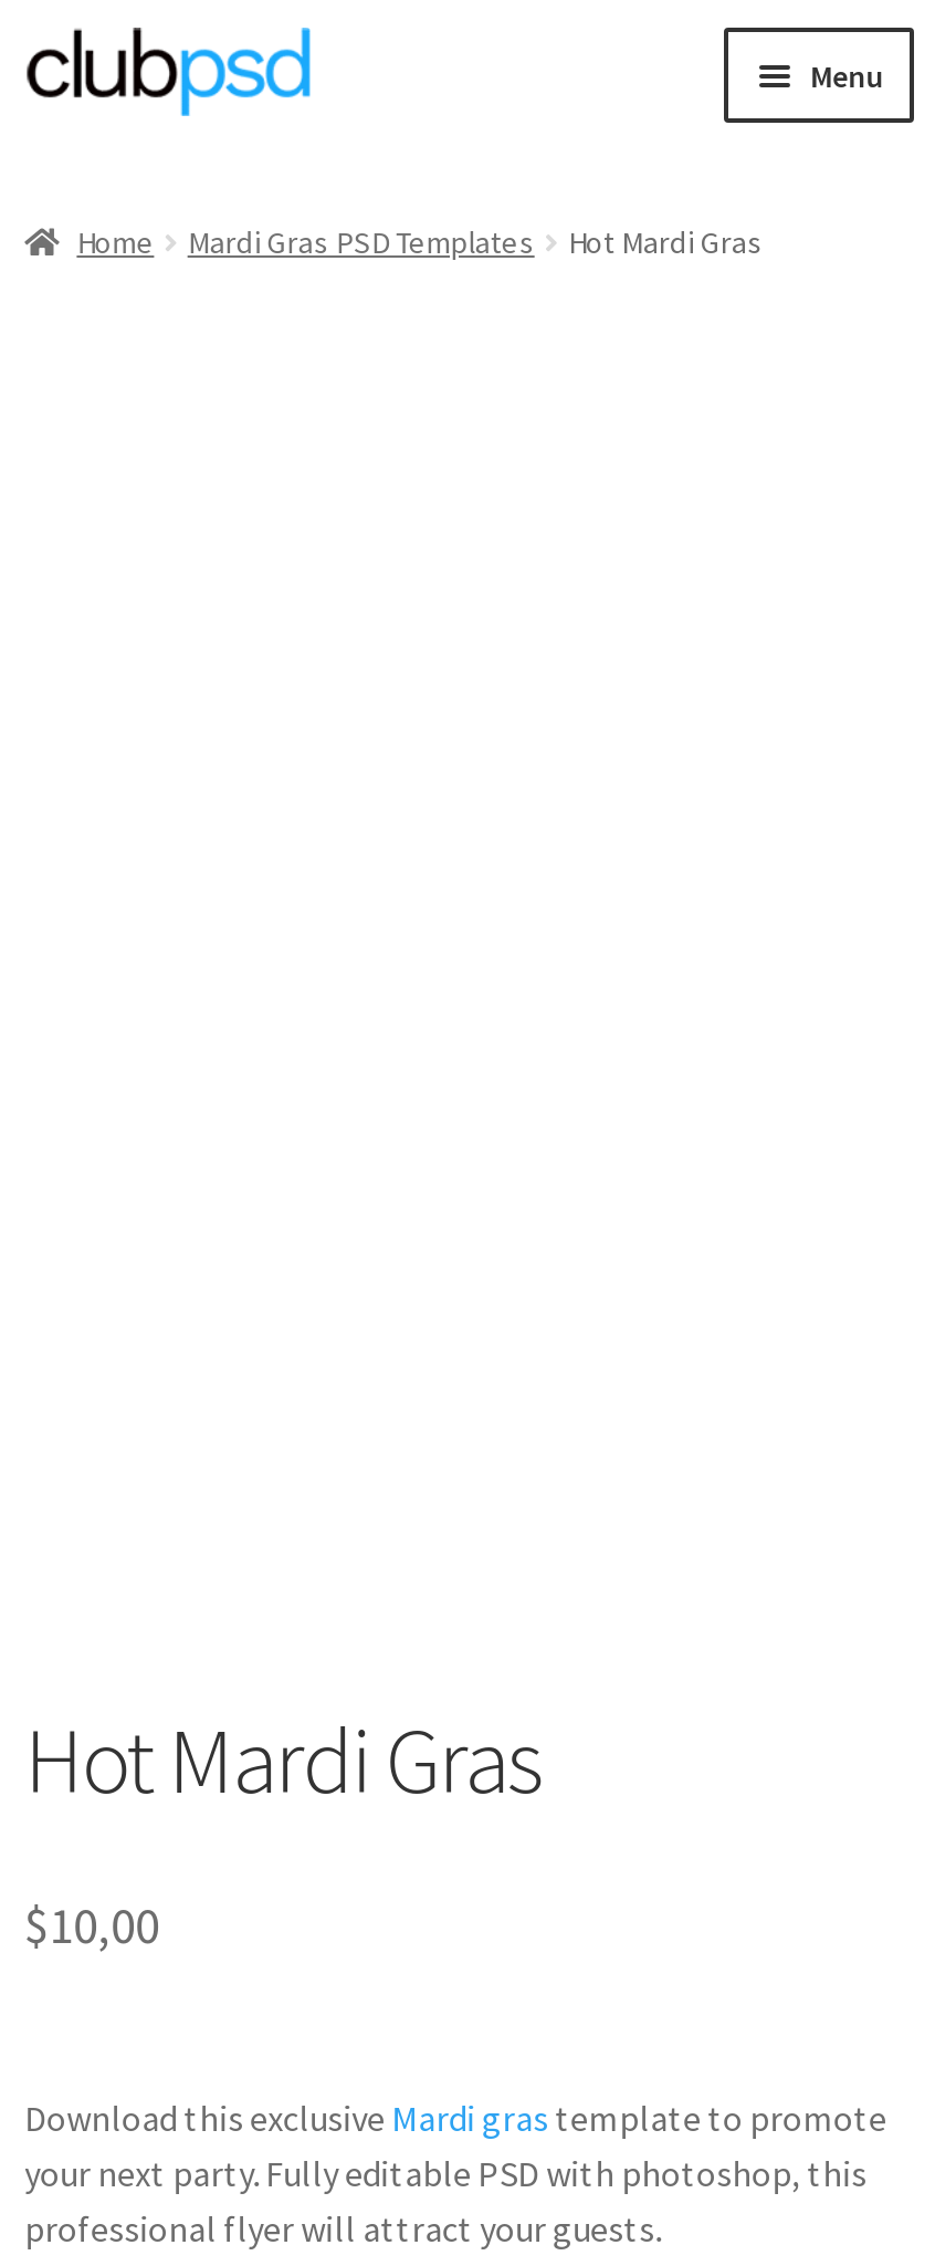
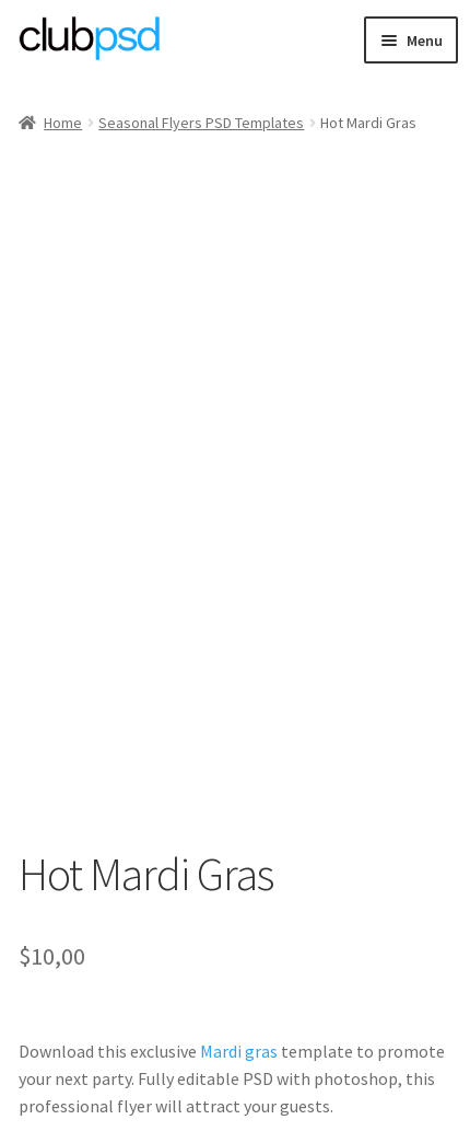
- Mardi Gras PSD Templates
+ Seasonal Flyers PSD Templates
